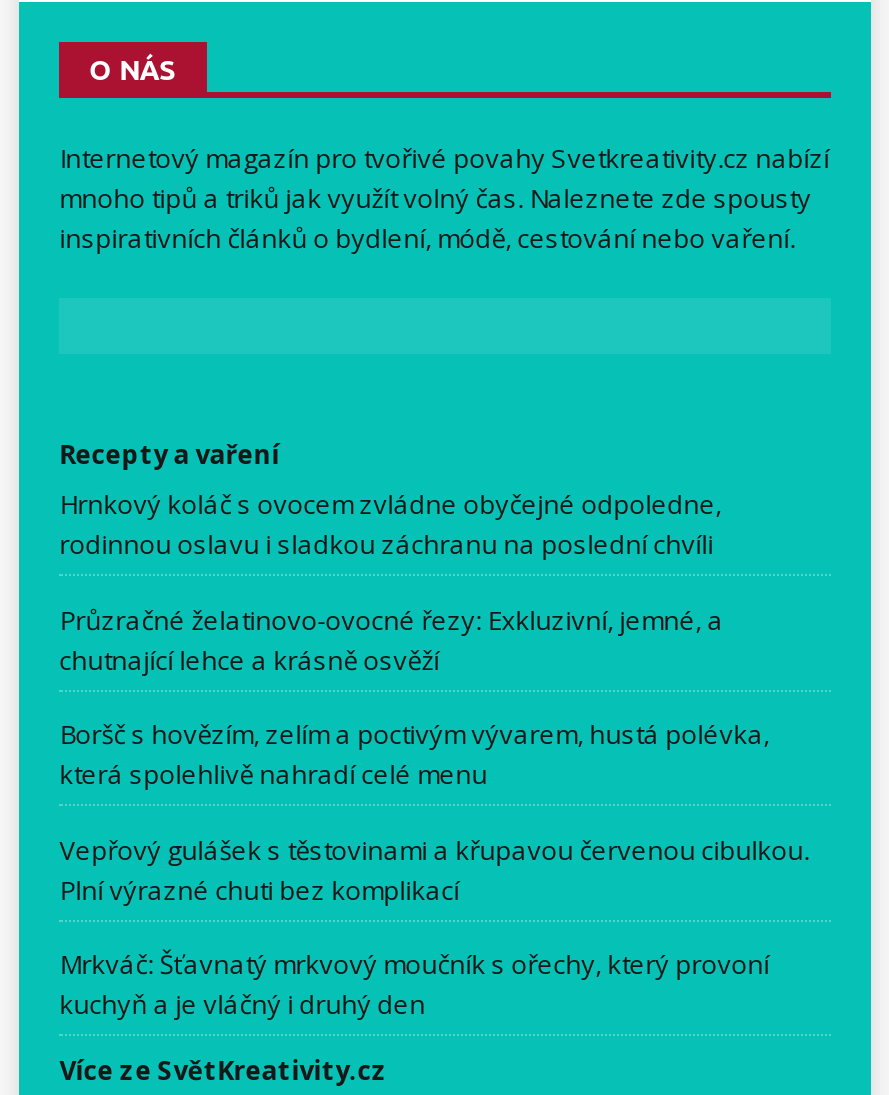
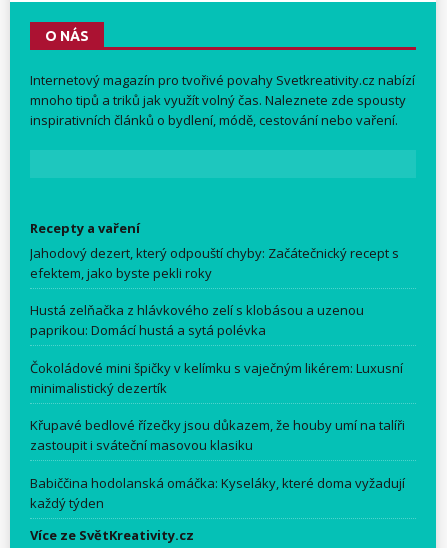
- Hrnkový koláč s ovocem zvládne obyčejné odpoledne,
- rodinnou oslavu i sladkou záchranu na poslední chvíli
+ Jahodový dezert, který odpouští chyby: Začátečnický recept s
+ efektem, jako byste pekli roky

- Průzračné želatinovo-ovocné řezy: Exkluzivní, jemné, a
- chutnající lehce a krásně osvěží
+ Hustá zelňačka z hlávkového zelí s klobásou a uzenou
+ paprikou: Domácí hustá a sytá polévka

- Boršč s hovězím, zelím a poctivým vývarem, hustá polévka,
- která spolehlivě nahradí celé menu
+ Čokoládové mini špičky v kelímku s vaječným likérem: Luxusní
+ minimalistický dezertík

- Vepřový gulášek s těstovinami a křupavou červenou cibulkou.
- Plní výrazné chuti bez komplikací
+ Křupavé bedlové řízečky jsou důkazem, že houby umí na talíři
+ zastoupit i sváteční masovou klasiku

- Mrkváč: Šťavnatý mrkvový moučník s ořechy, který provoní
- kuchyň a je vláčný i druhý den
+ Babiččina hodolanská omáčka: Kyseláky, které doma vyžadují
+ každý týden
